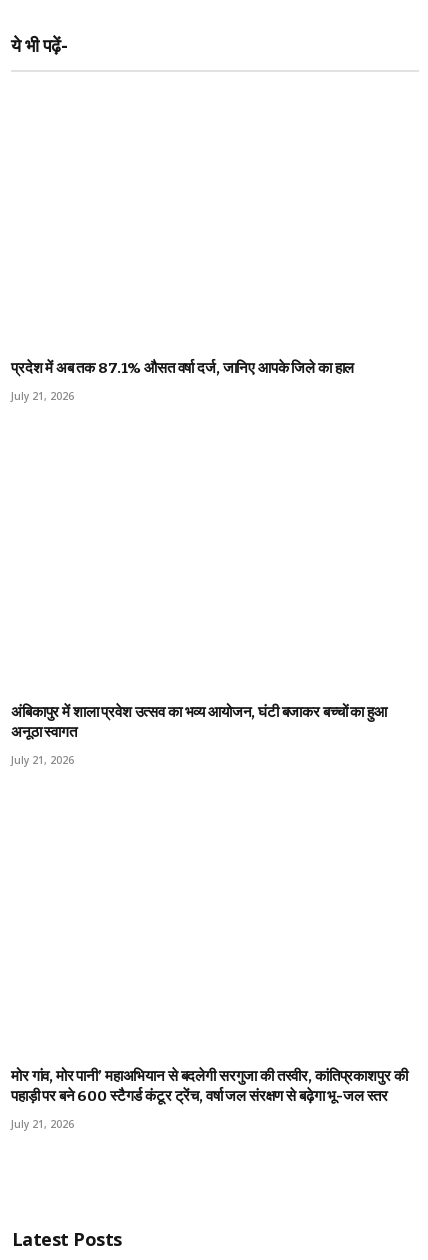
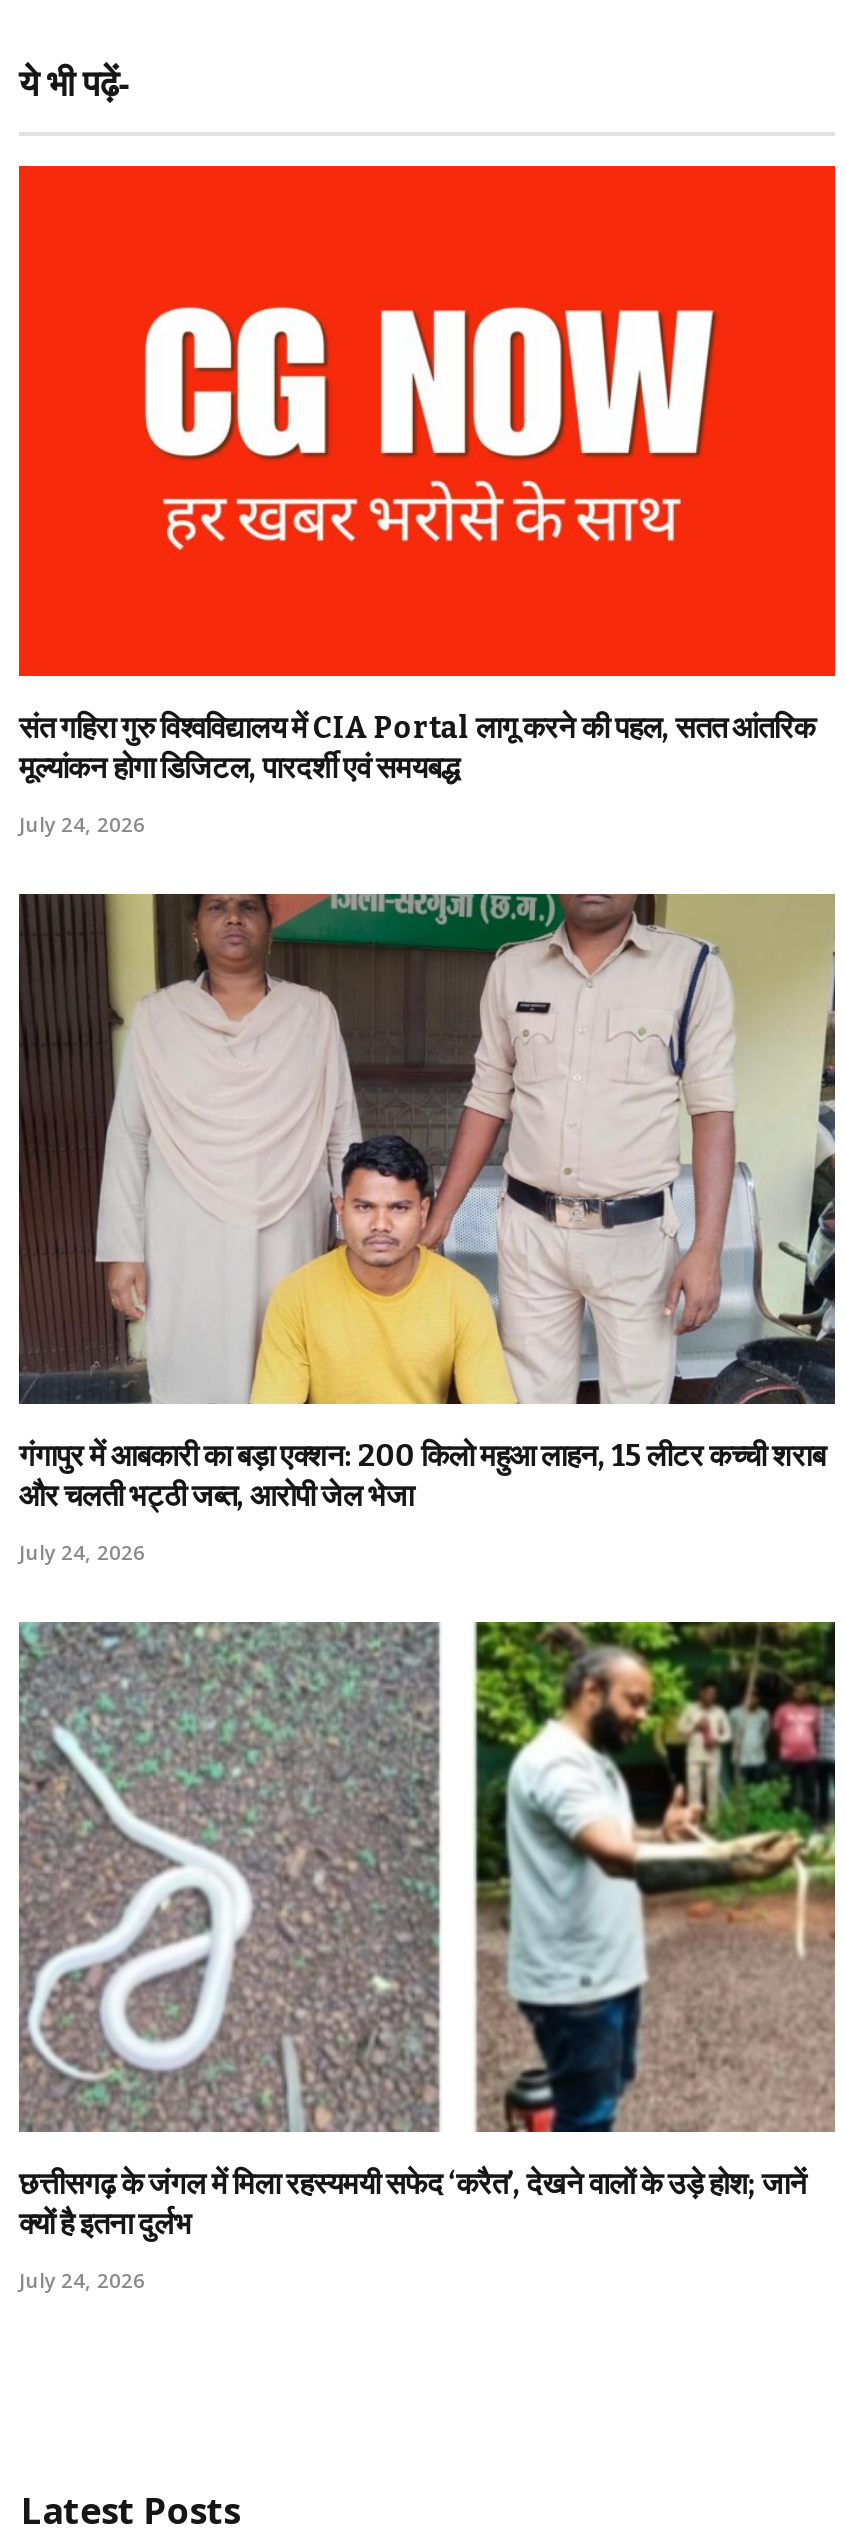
+ [image]

+ [image]

+ [image]

+ [image]

- प्रदेश में अब तक 87.1% औसत वर्षा दर्ज, जानिए आपके जिले का हाल
+ संत गहिरा गुरु विश्वविद्यालय में CIA Portal लागू करने की पहल, सतत आंतरिक
+ मूल्यांकन होगा डिजिटल, पारदर्शी एवं समयबद्ध

- July 21, 2026
+ July 24, 2026

- अंबिकापुर में शाला प्रवेश उत्सव का भव्य आयोजन, घंटी बजाकर बच्चों का हुआ
- अनूठा स्वागत
+ गंगापुर में आबकारी का बड़ा एक्शन: 200 किलो महुआ लाहन, 15 लीटर कच्ची शराब
+ और चलती भट्ठी जब्त, आरोपी जेल भेजा

- July 21, 2026
+ July 24, 2026

- मोर गांव, मोर पानी’ महाअभियान से बदलेगी सरगुजा की तस्वीर, कांतिप्रकाशपुर की
- पहाड़ी पर बने 600 स्टैगर्ड कंटूर ट्रेंच, वर्षा जल संरक्षण से बढ़ेगा भू-जल स्तर
+ छत्तीसगढ़ के जंगल में मिला रहस्यमयी सफेद ‘करैत’, देखने वालों के उड़े होश; जानें
+ क्यों है इतना दुर्लभ

- July 21, 2026
+ July 24, 2026
